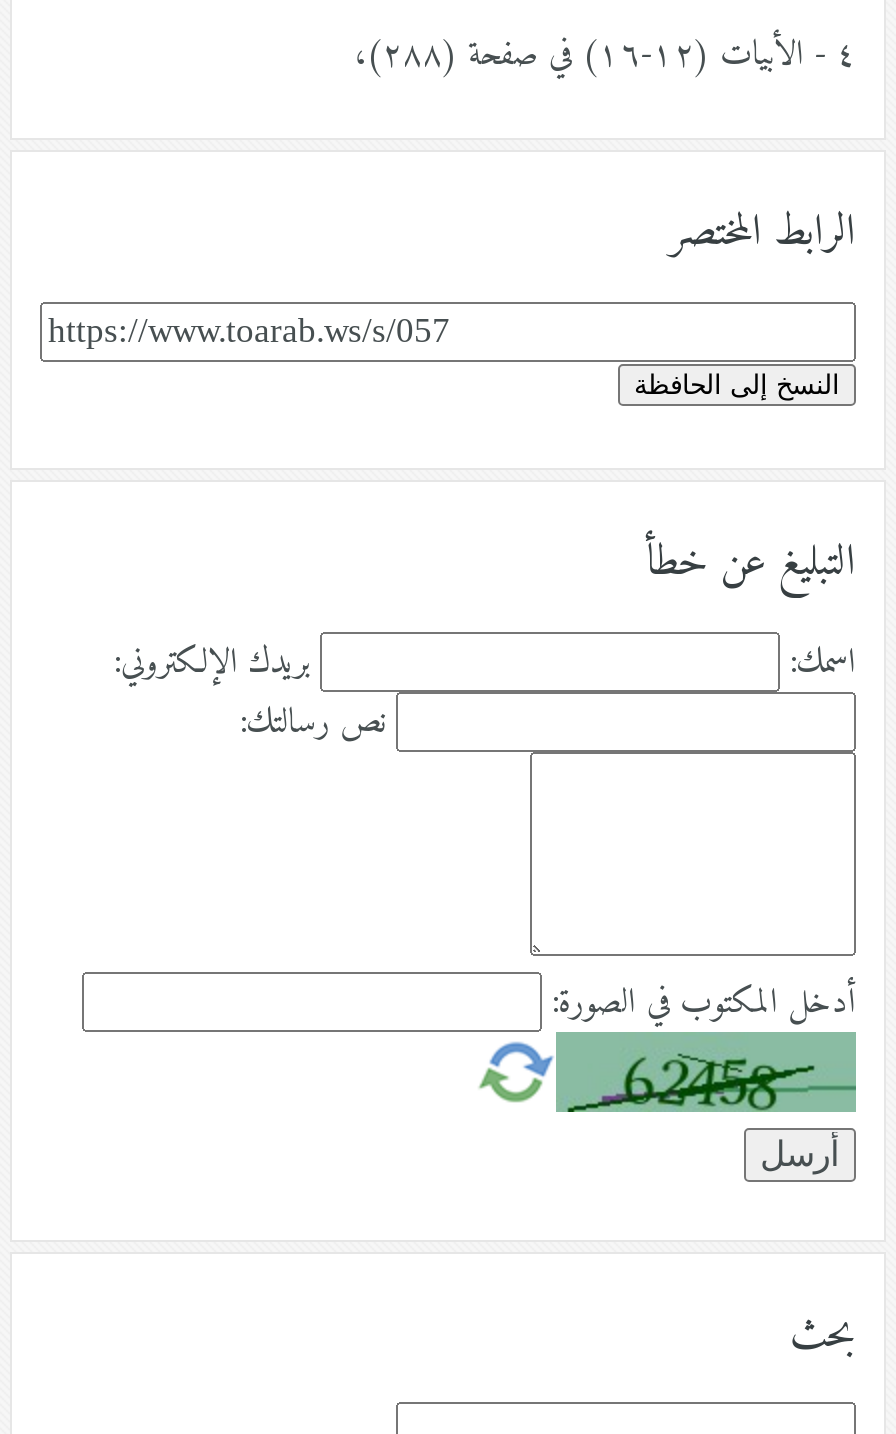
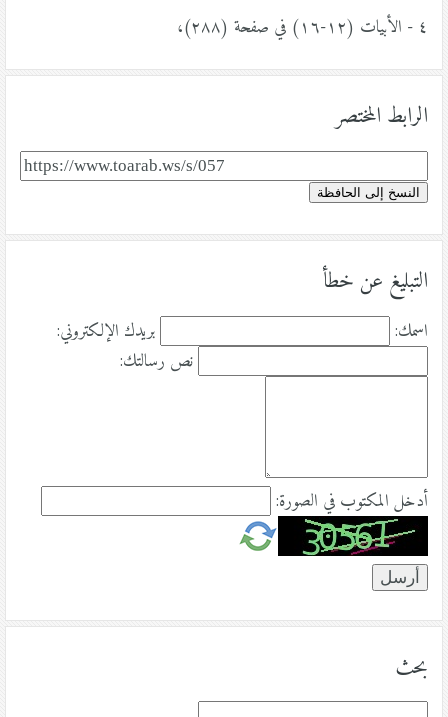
- [image]
+ [image]
